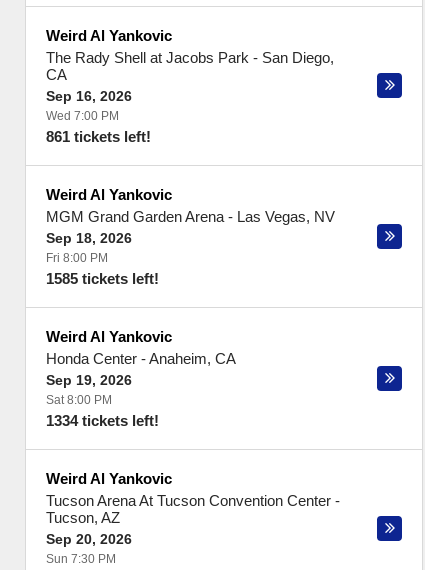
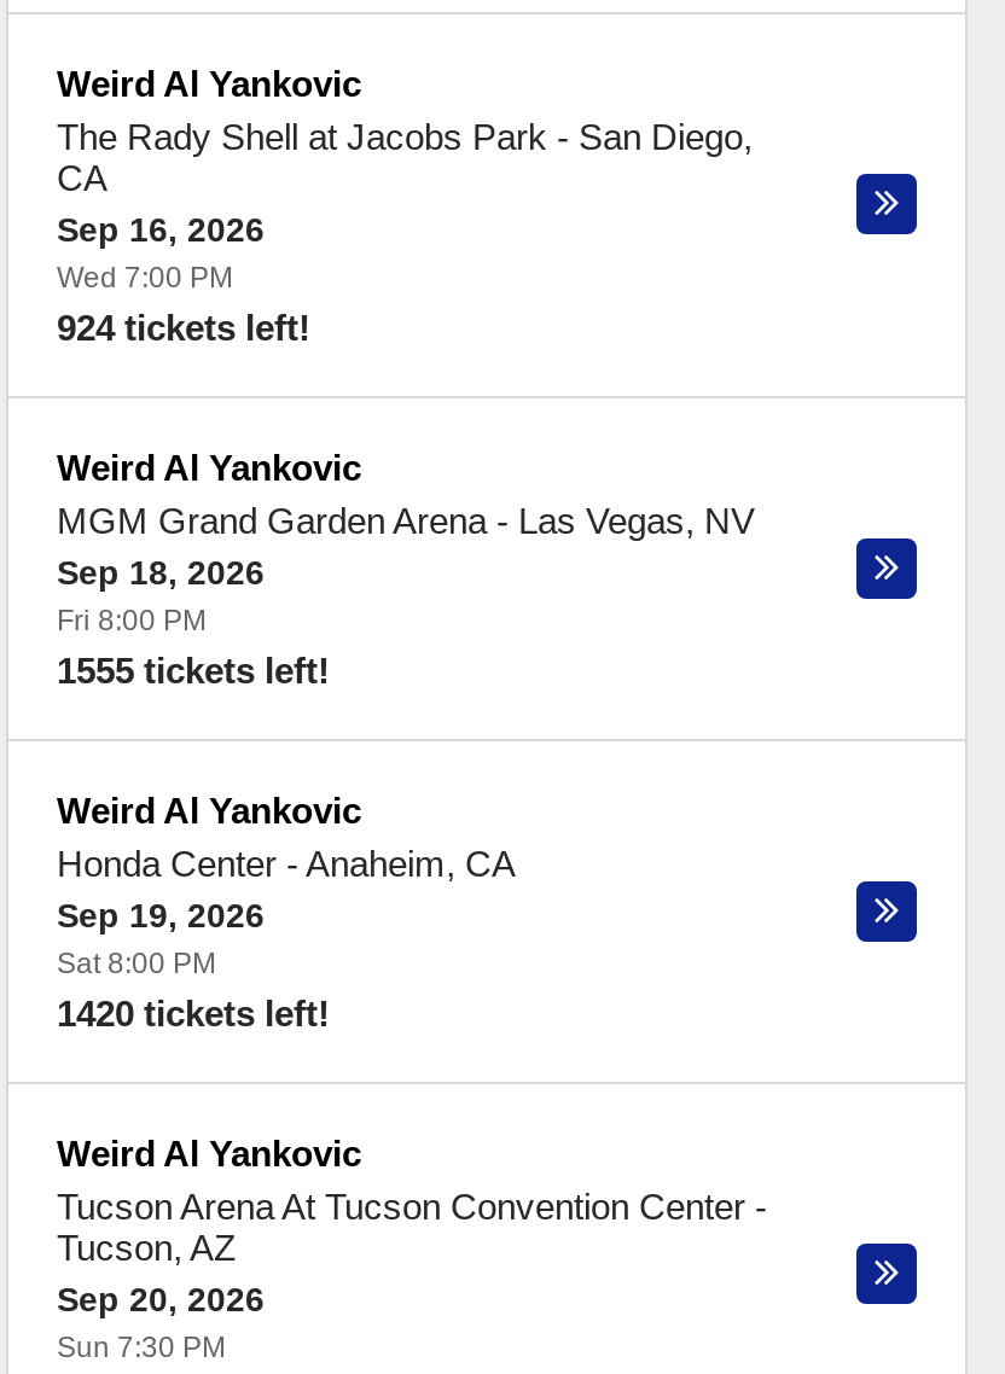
- 861 tickets left!
+ 924 tickets left!

- 1585 tickets left!
+ 1555 tickets left!

- 1334 tickets left!
+ 1420 tickets left!
